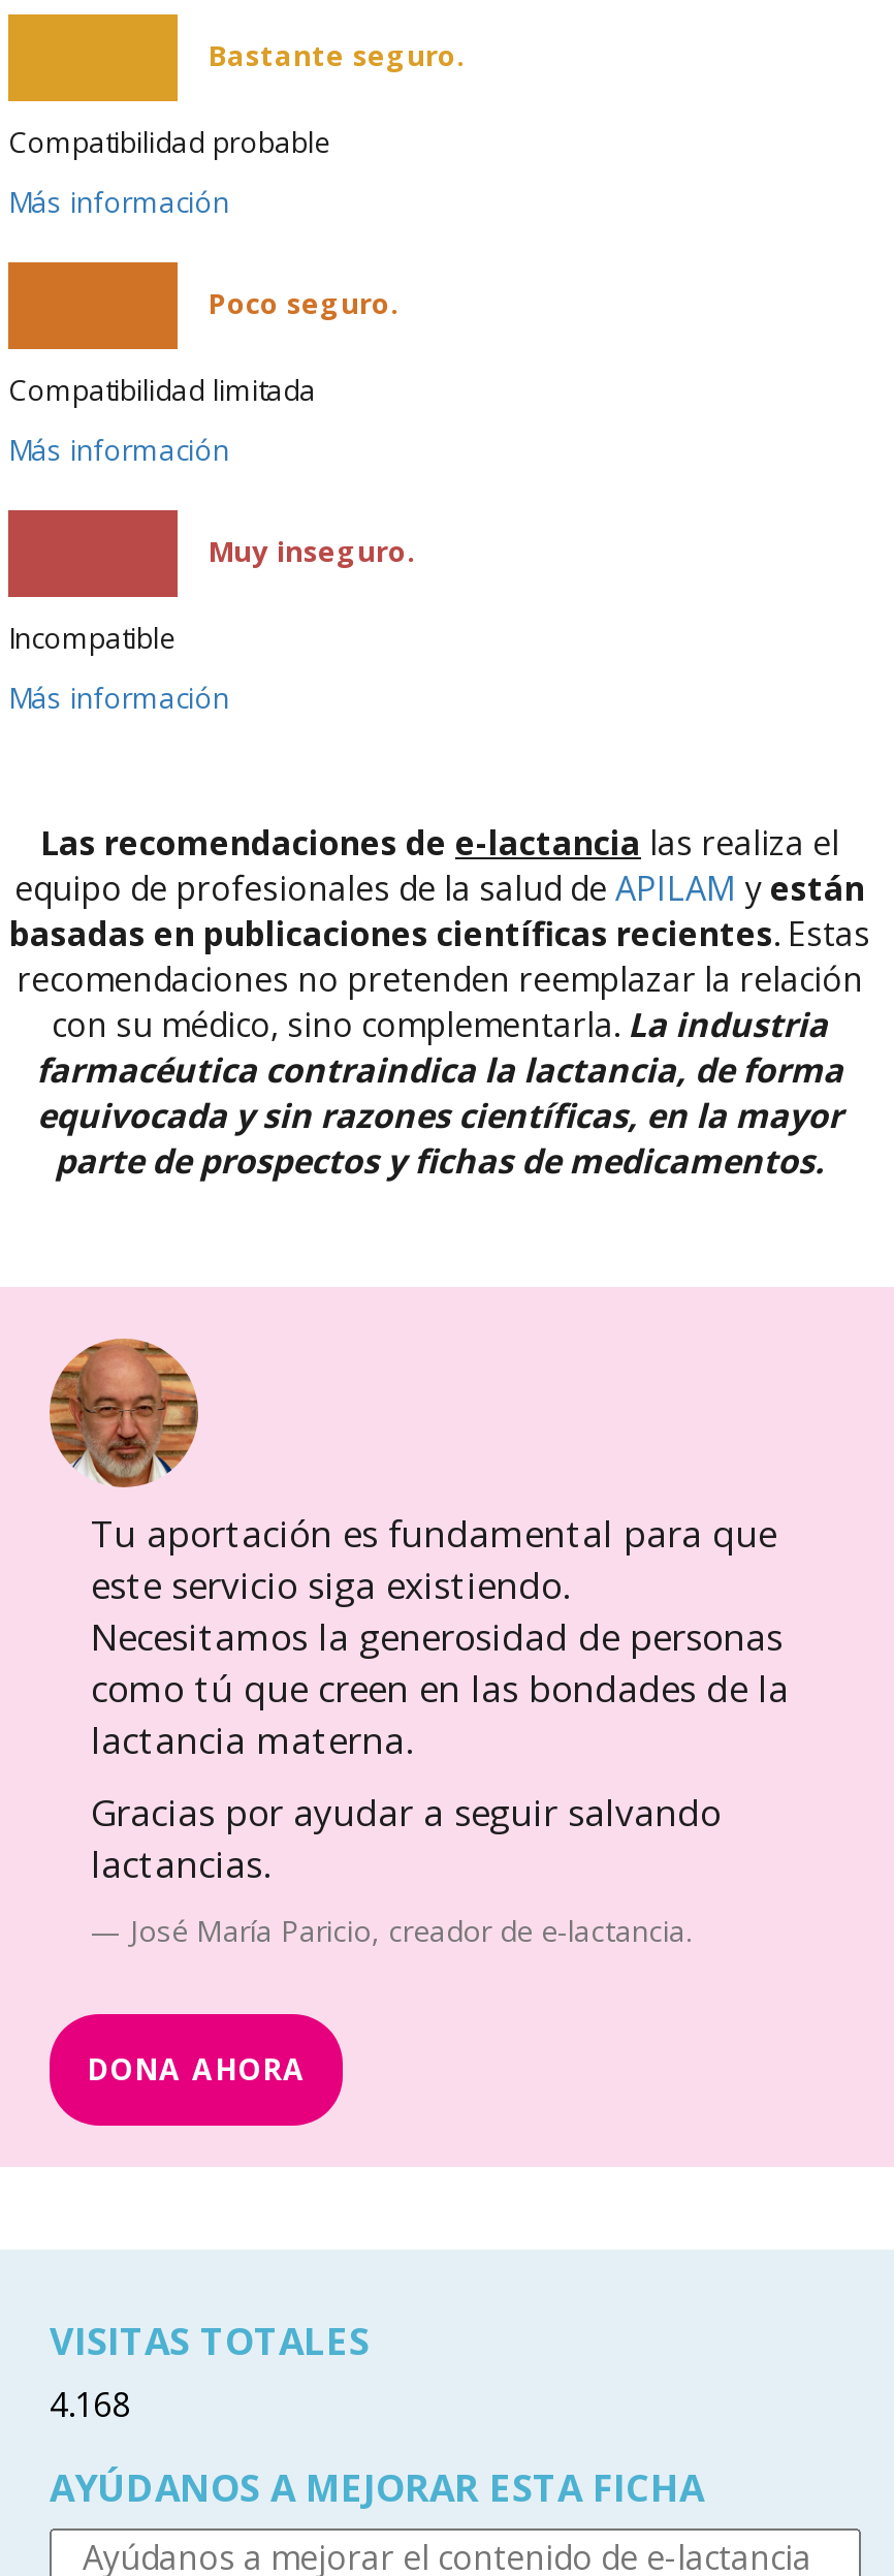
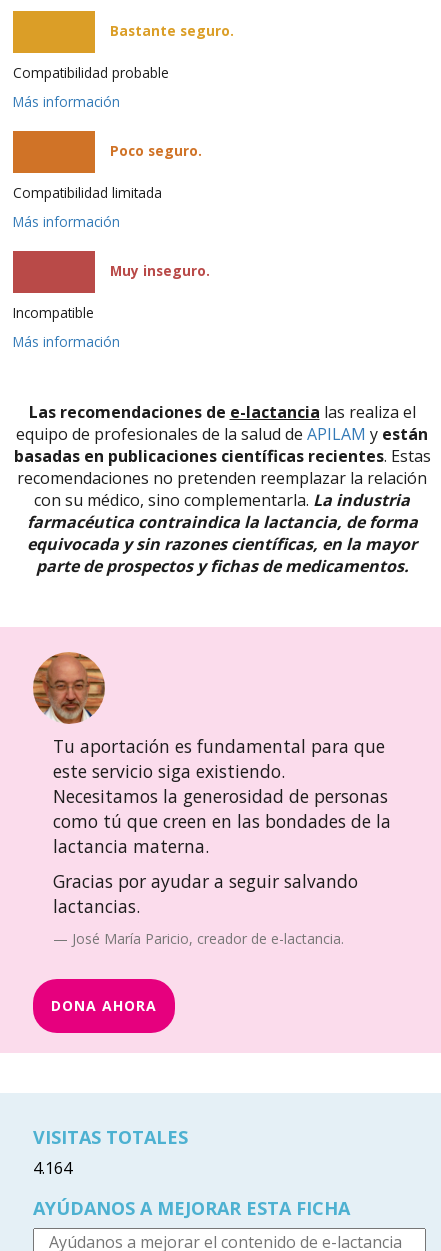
- 4.168
+ 4.164
